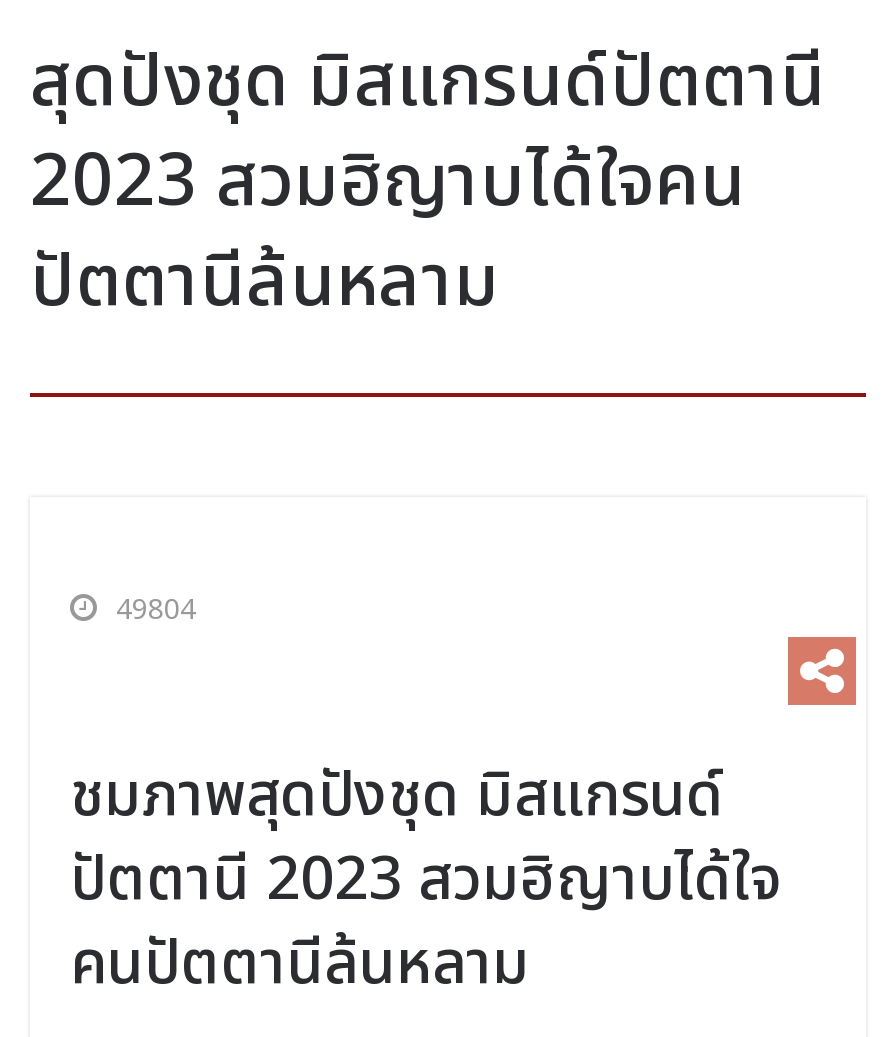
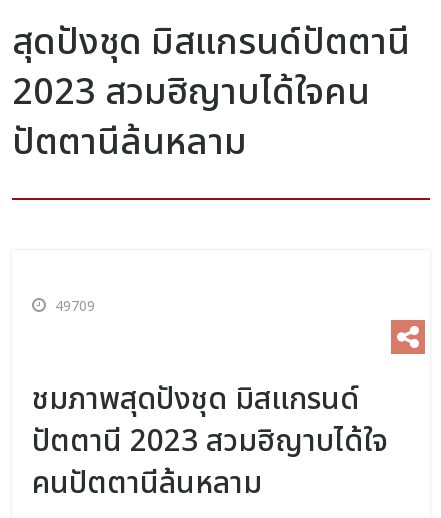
- 49804
+ 49709
